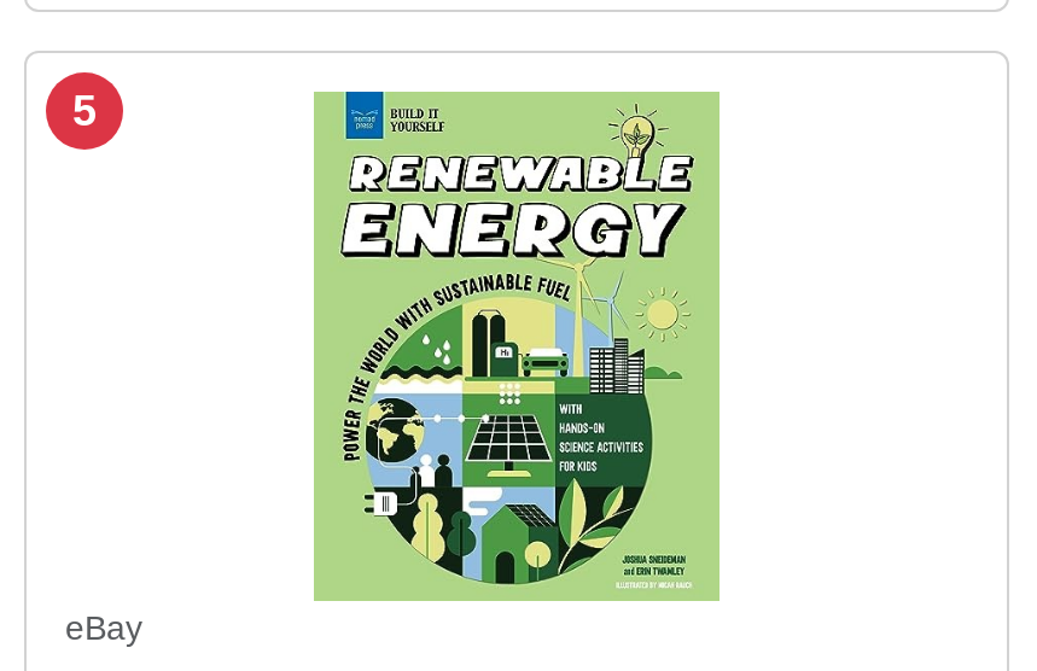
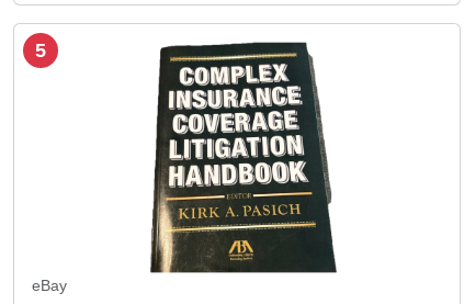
- [image]
+ [image]
